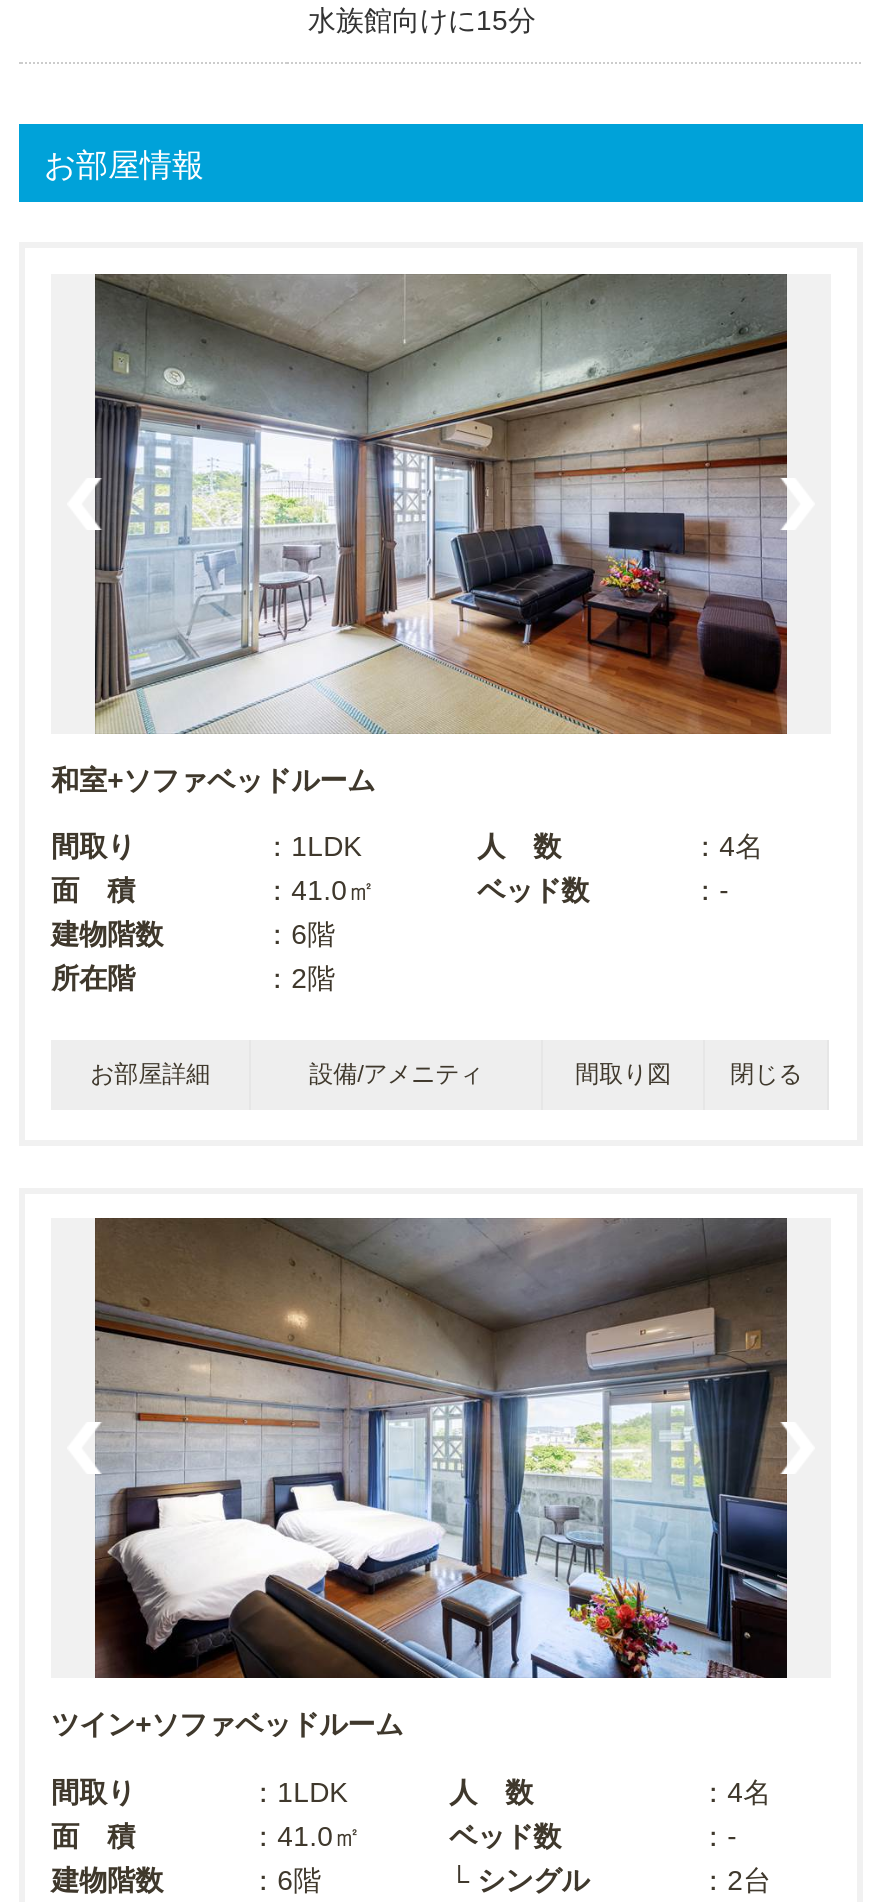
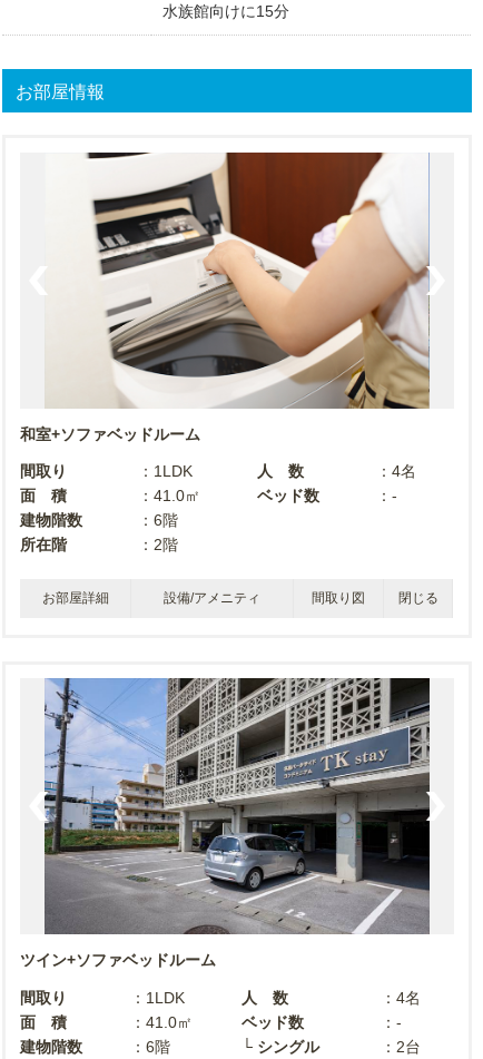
- [image]
+ [image]

- [image]
+ [image]
